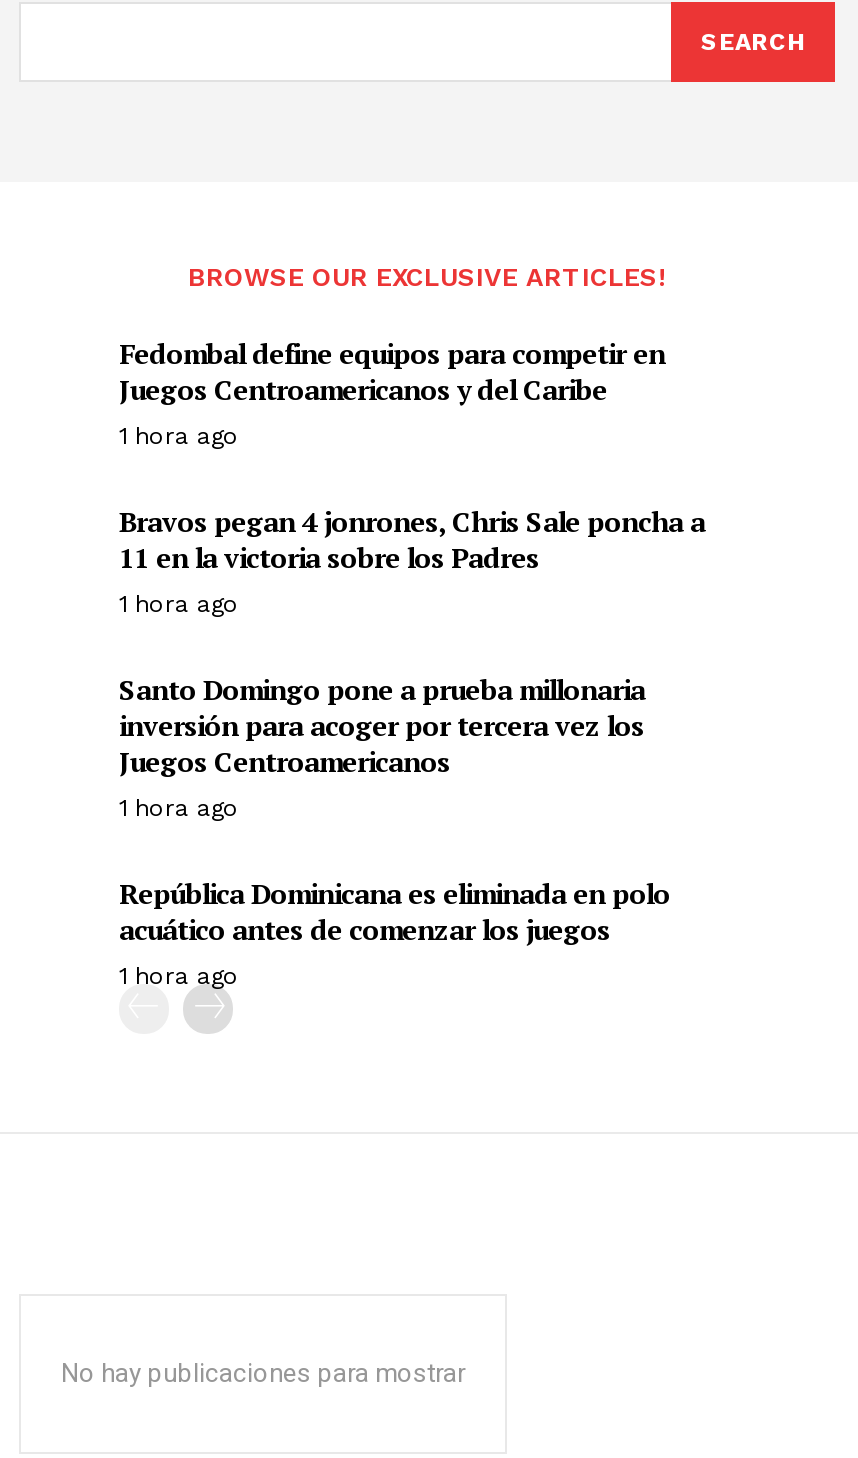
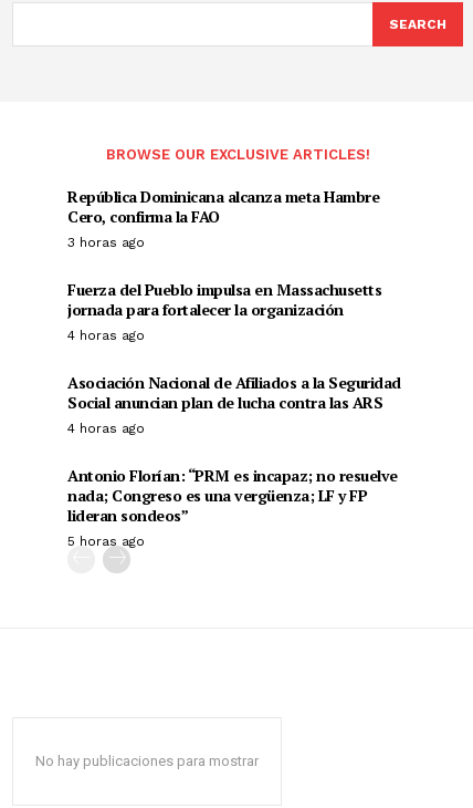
- Fedombal define equipos para competir en
- Juegos Centroamericanos y del Caribe
- 1 hora ago
+ República Dominicana alcanza meta Hambre
+ Cero, confirma la FAO
+ 3 horas ago

- Bravos pegan 4 jonrones, Chris Sale poncha a
- 11 en la victoria sobre los Padres
- 1 hora ago
+ Fuerza del Pueblo impulsa en Massachusetts
+ jornada para fortalecer la organización
+ 4 horas ago

- Santo Domingo pone a prueba millonaria
- inversión para acoger por tercera vez los
- Juegos Centroamericanos
- 1 hora ago
+ Asociación Nacional de Afiliados a la Seguridad
+ Social anuncian plan de lucha contra las ARS
+ 4 horas ago

- República Dominicana es eliminada en polo
- acuático antes de comenzar los juegos
- 1 hora ago
+ Antonio Florían: “PRM es incapaz; no resuelve
+ nada; Congreso es una vergüenza; LF y FP
+ lideran sondeos”
+ 5 horas ago
